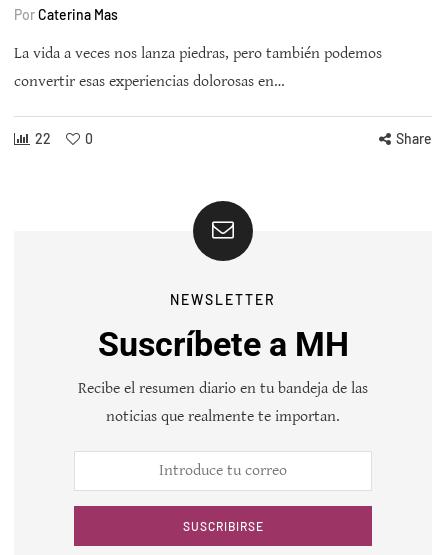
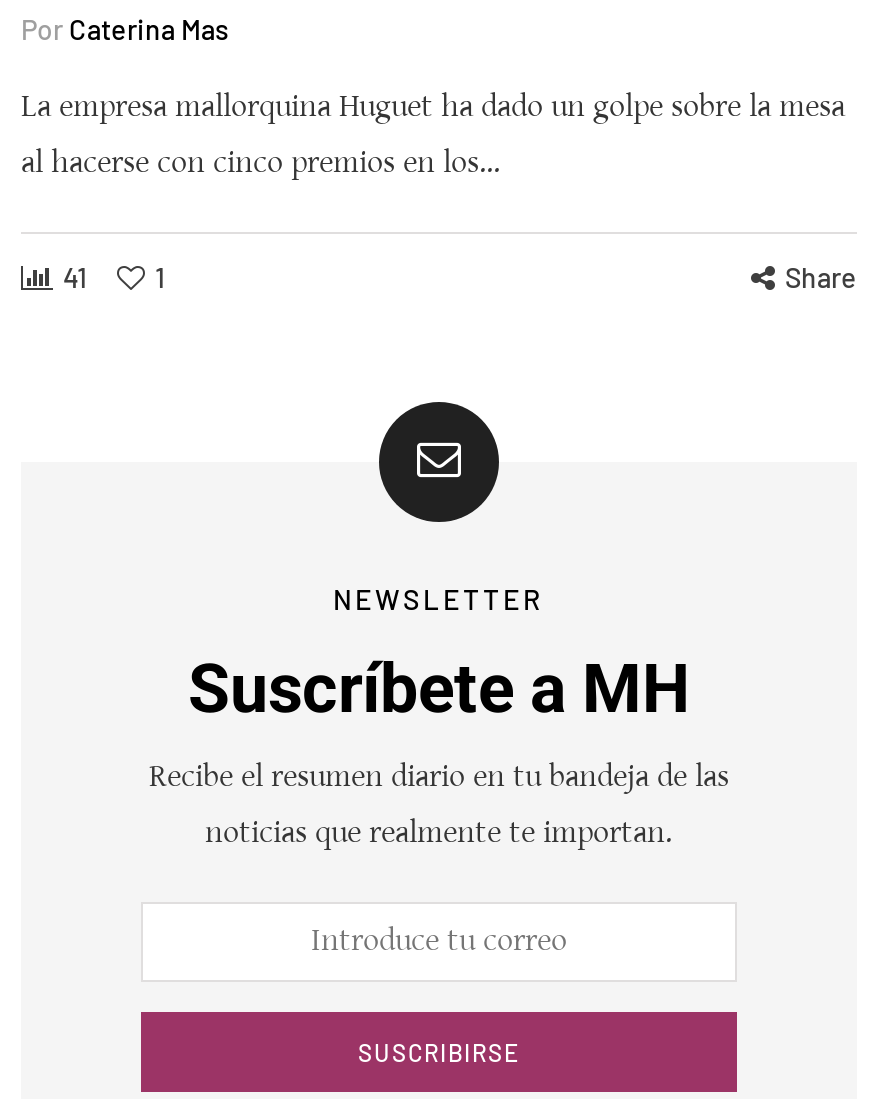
- La vida a veces nos lanza piedras, pero también podemos
+ La empresa mallorquina Huguet ha dado un golpe sobre la mesa

- convertir esas experiencias dolorosas en…
+ al hacerse con cinco premios en los…

- 22
- 0
+ 41
+ 1
